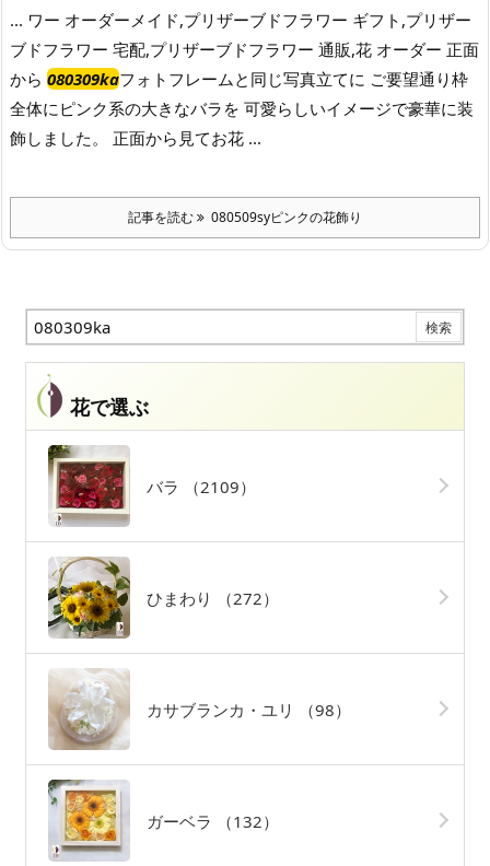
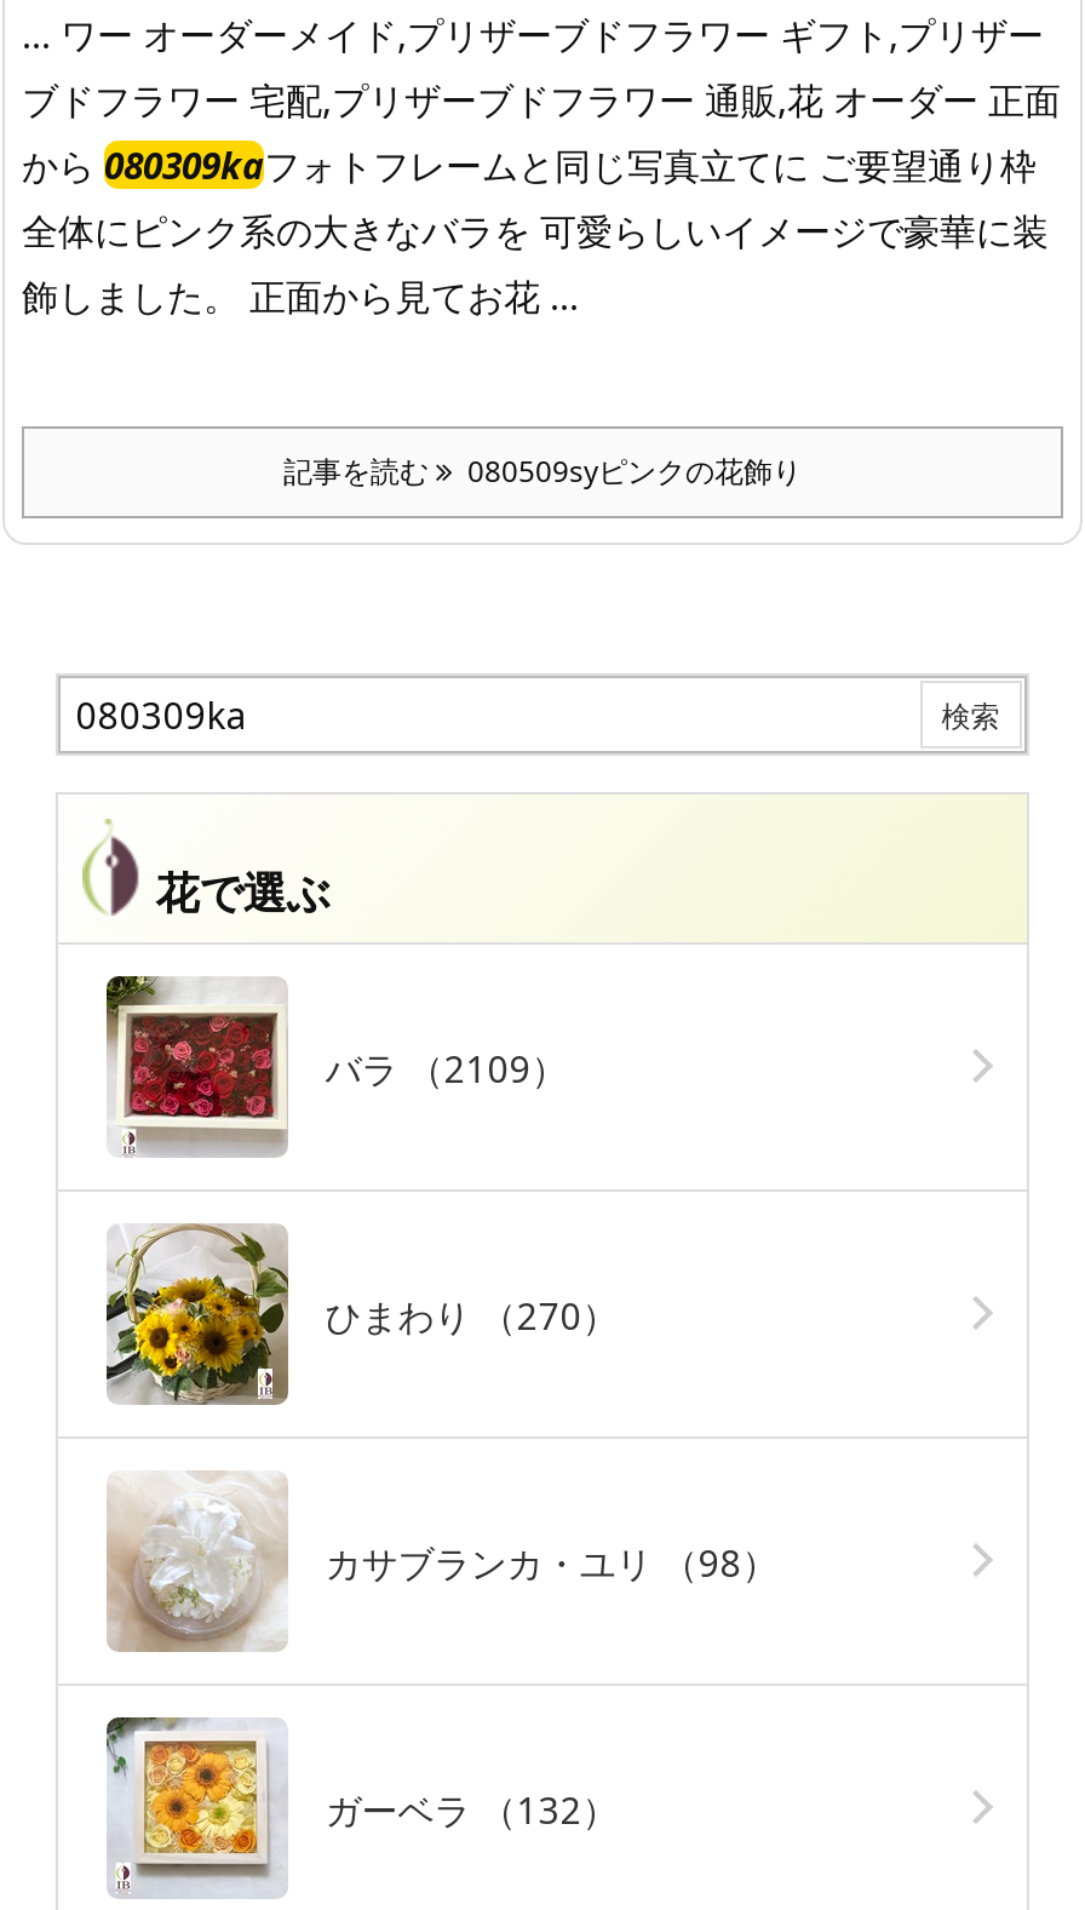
- ひまわり（272）
+ ひまわり（270）
